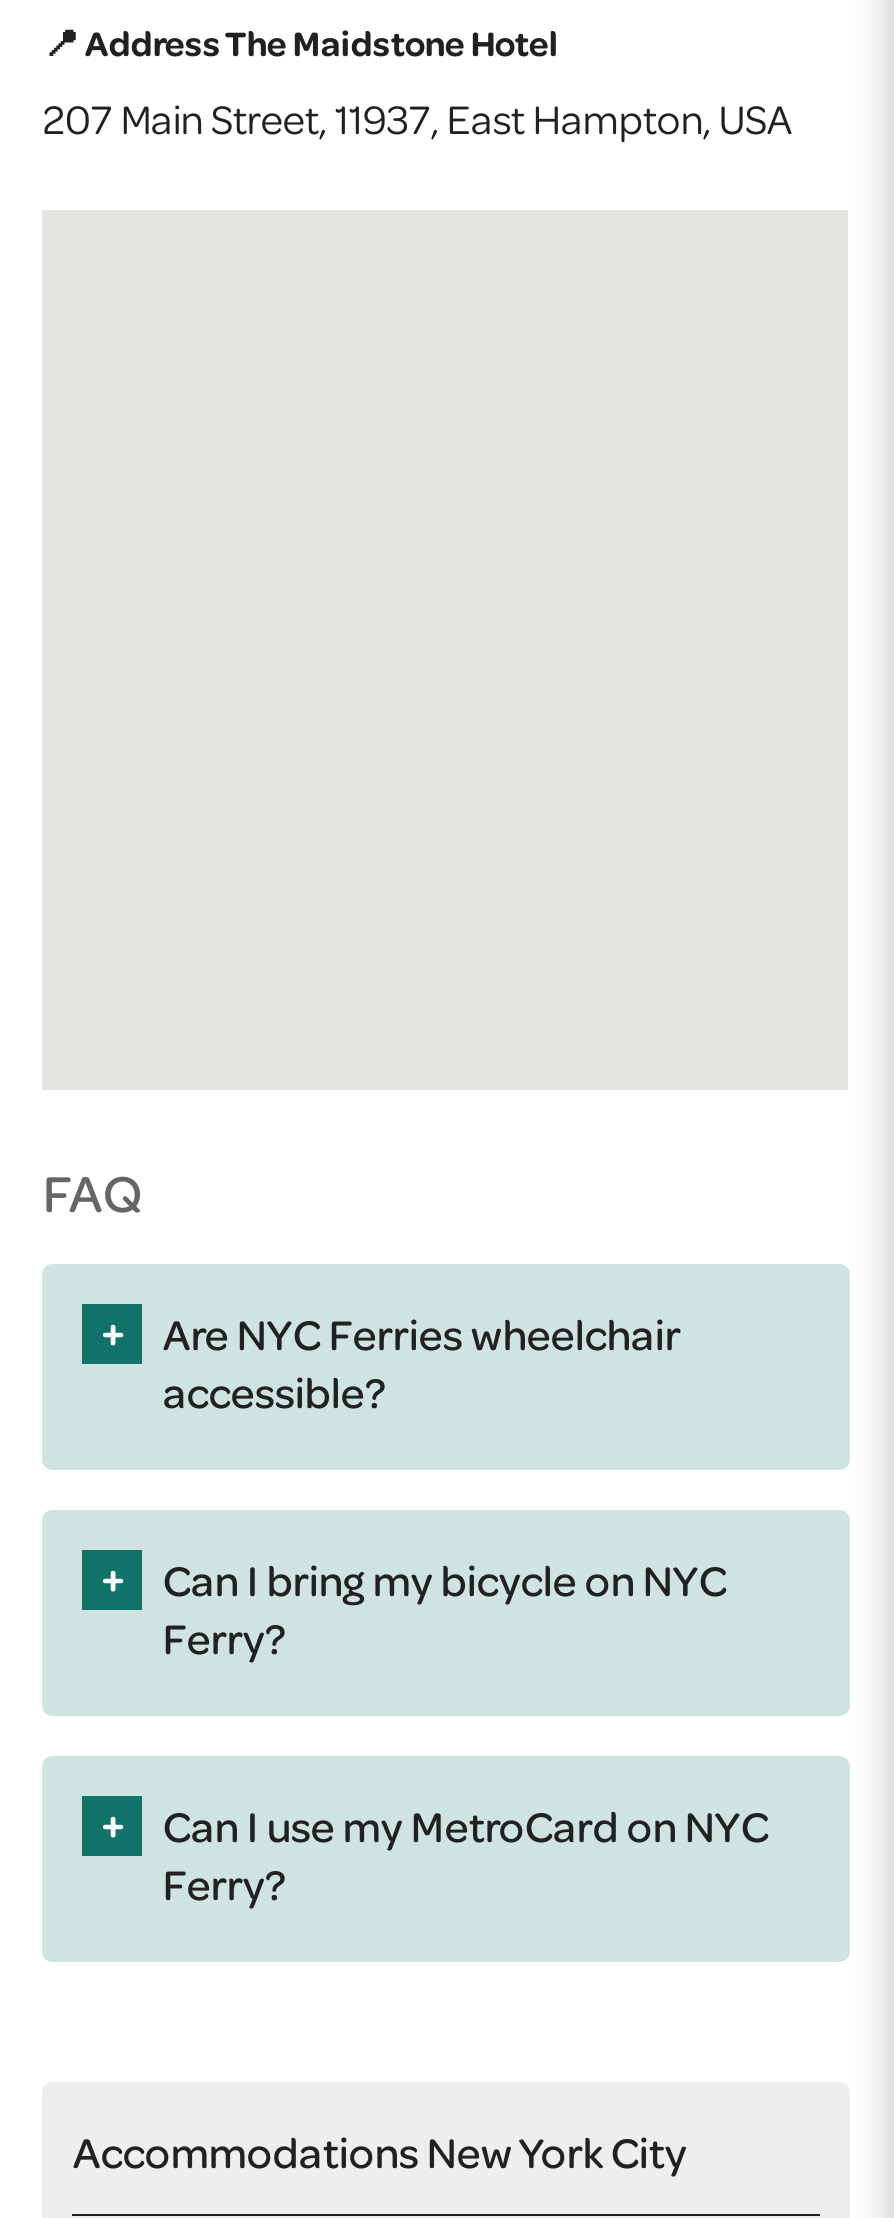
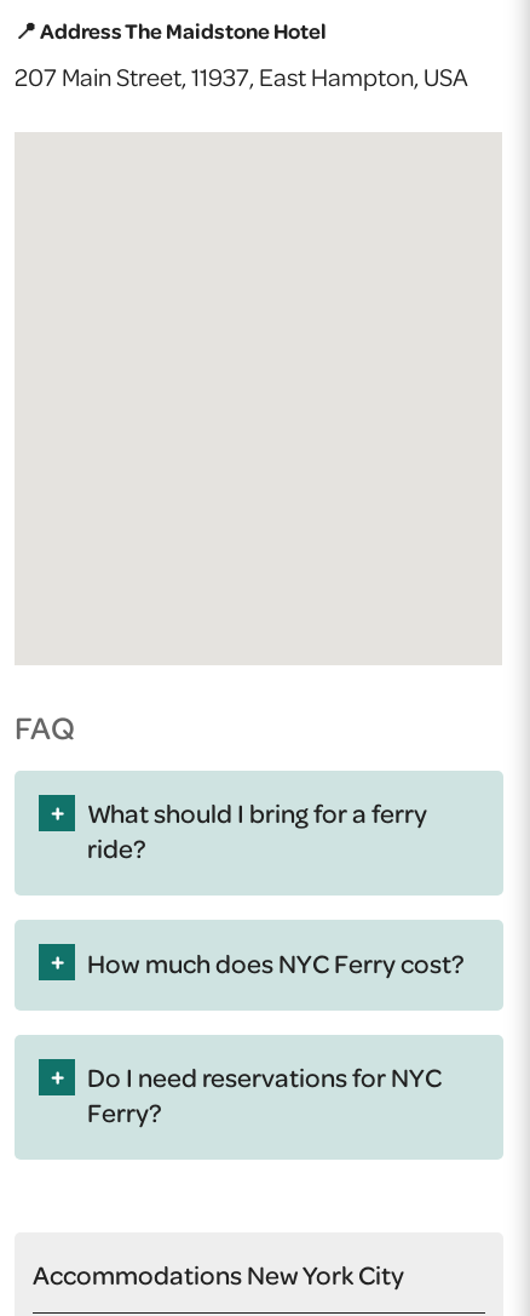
- Are NYC Ferries wheelchair
- accessible?
+ What should I bring for a ferry
+ ride?

- Can I bring my bicycle on NYC
- Ferry?
+ How much does NYC Ferry cost?

- Can I use my MetroCard on NYC
+ Do I need reservations for NYC
